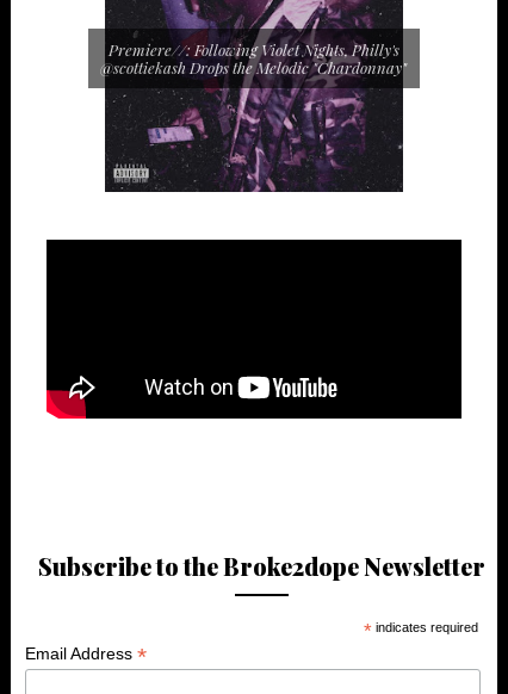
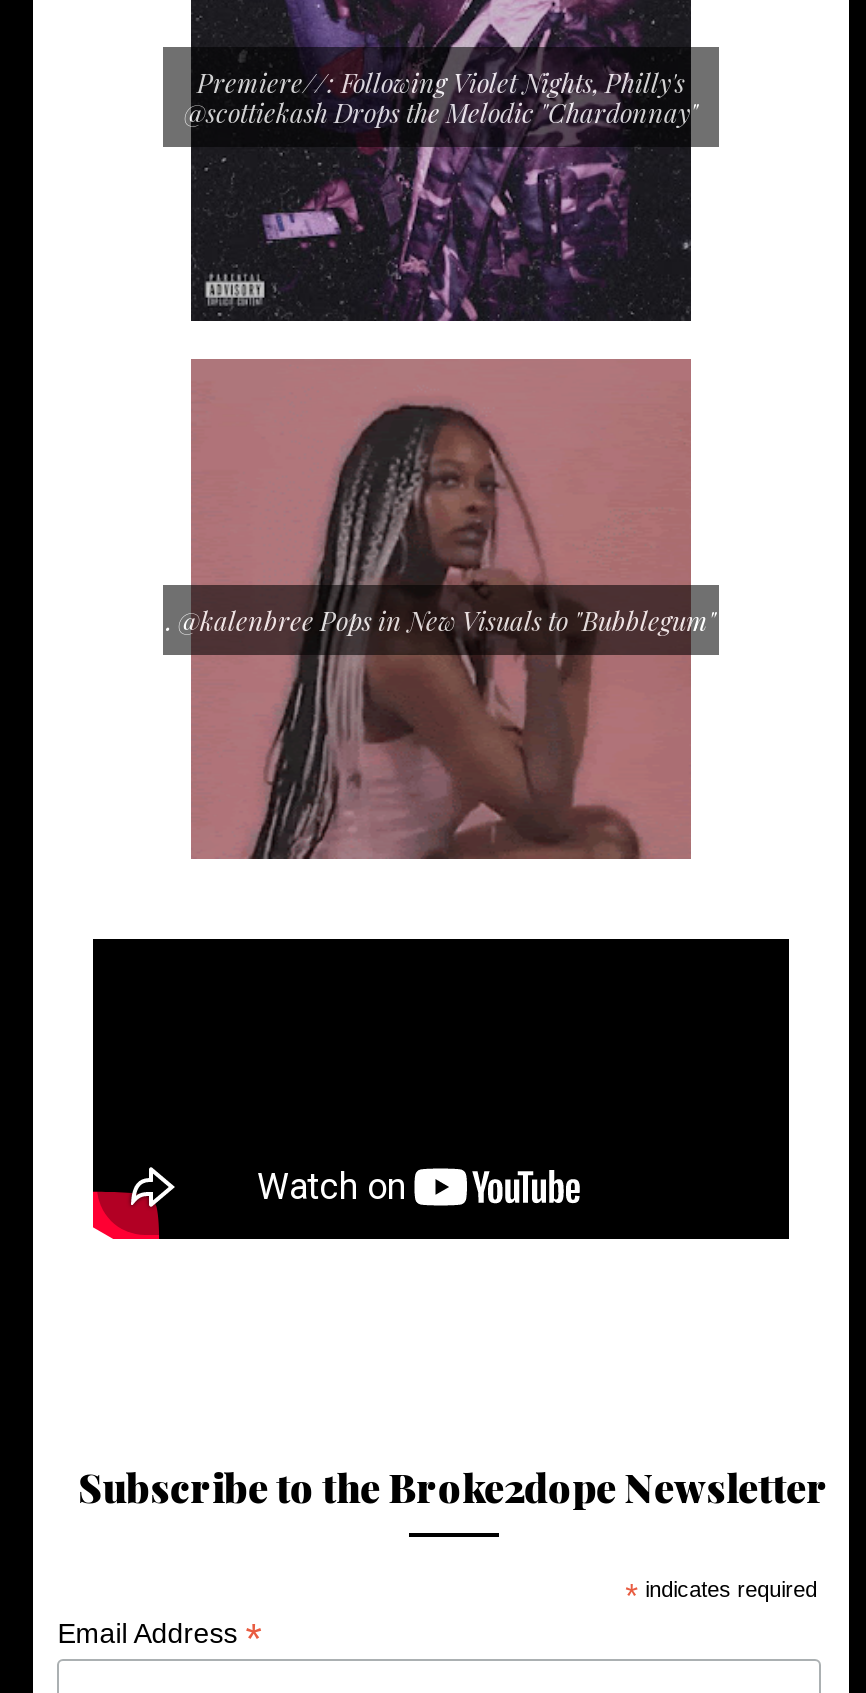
+ [image]

+ [image]
+ . @kalenbree Pops in New Visuals to "Bubblegum"
